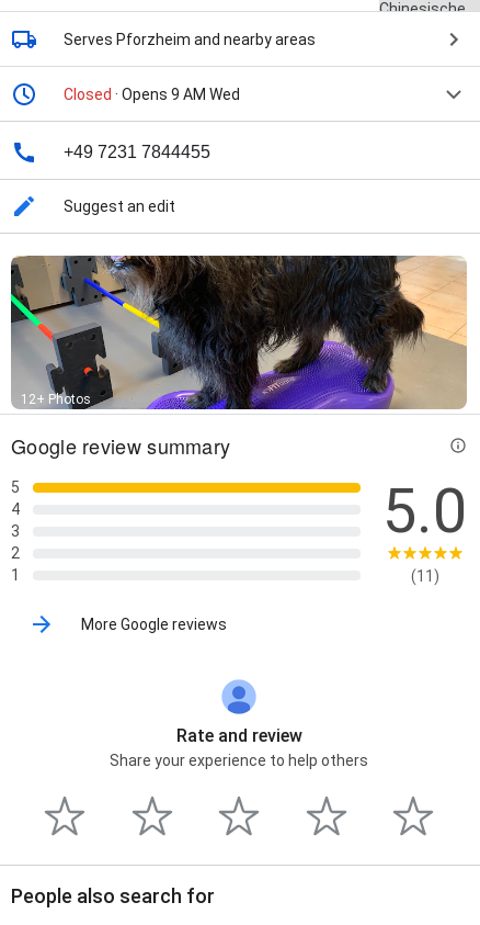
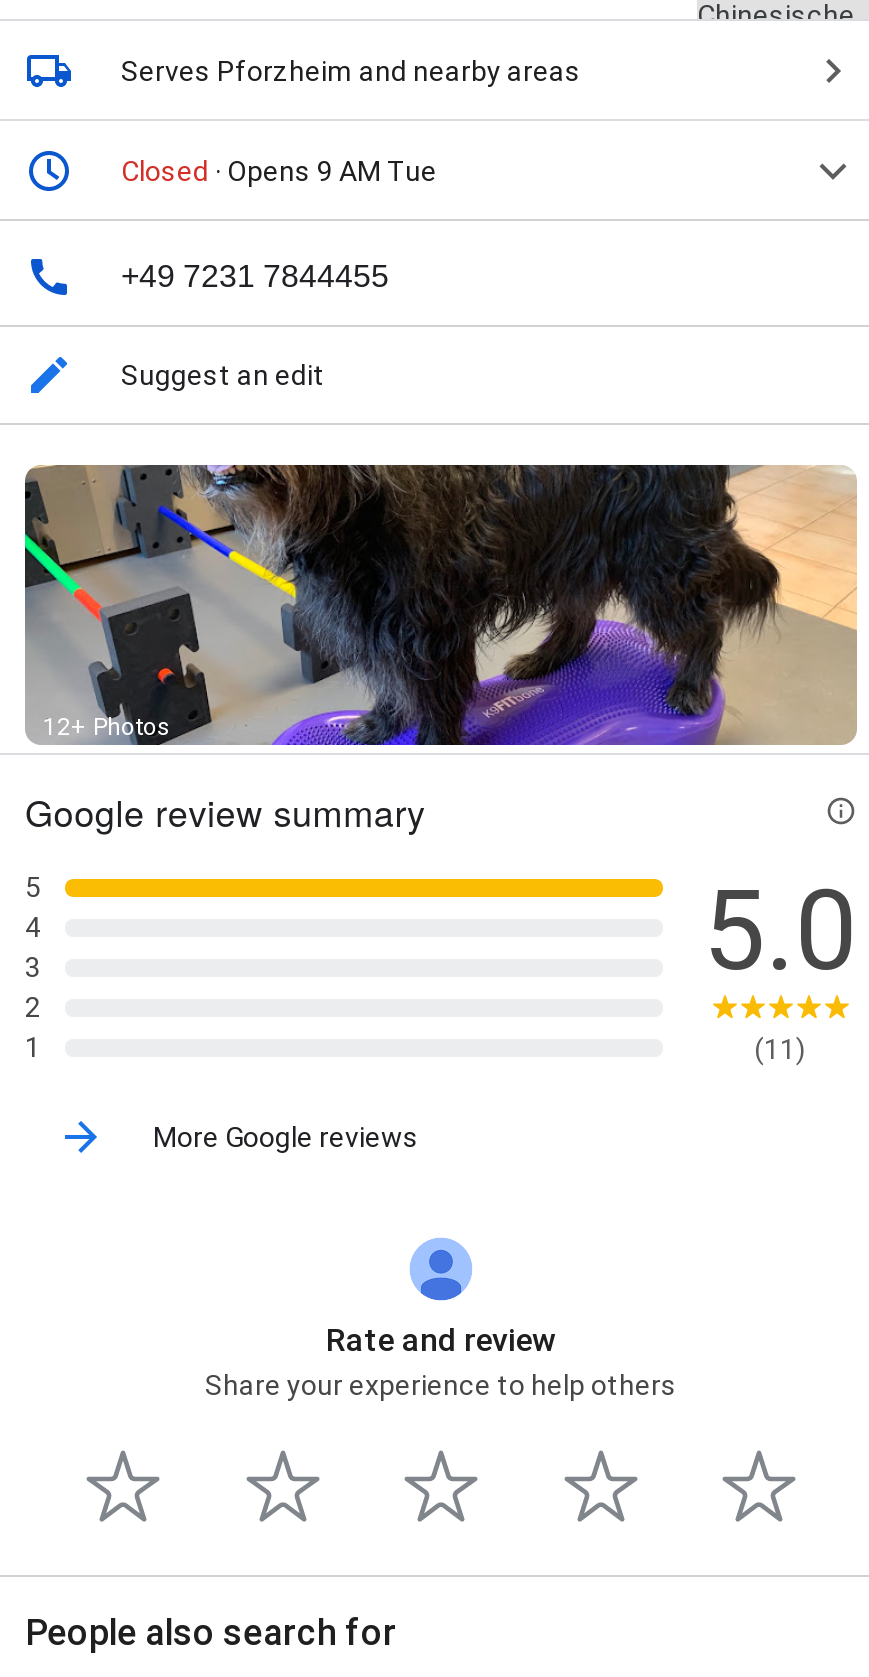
- Closed · Opens 9 AM Wed
+ Closed · Opens 9 AM Tue
